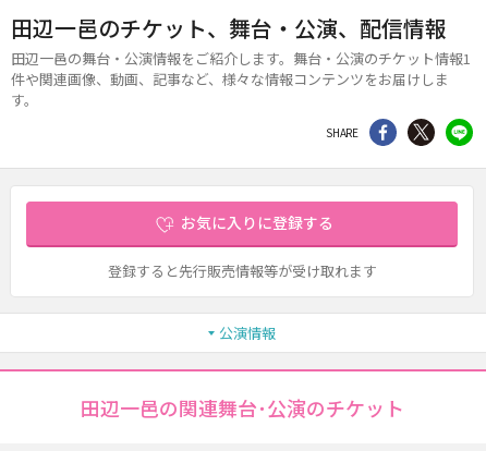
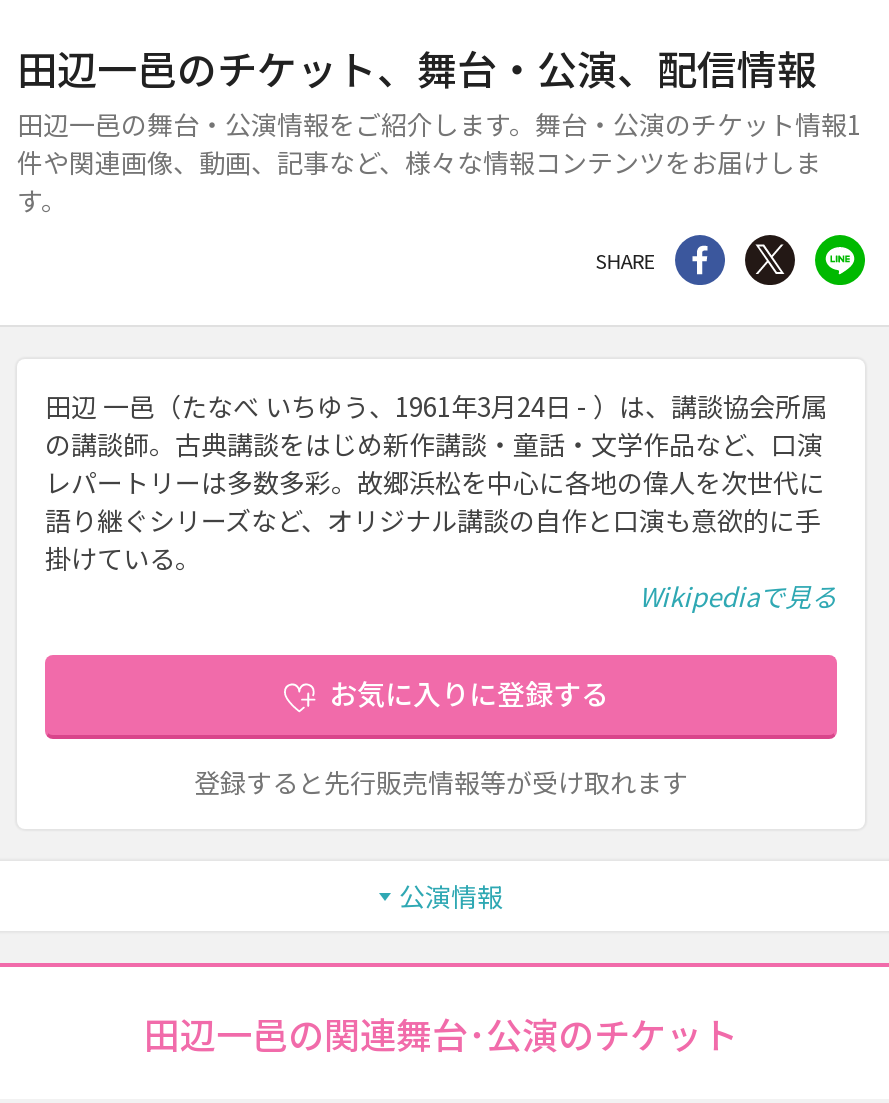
+ 田辺 一邑（たなべ いちゆう、1961年3月24日 - ）は、講談協会所属
+ の講談師。古典講談をはじめ新作講談・童話・文学作品など、口演
+ レパートリーは多数多彩。故郷浜松を中心に各地の偉人を次世代に
+ 語り継ぐシリーズなど、オリジナル講談の自作と口演も意欲的に手
+ 掛けている。
+ Wikipediaで見る
